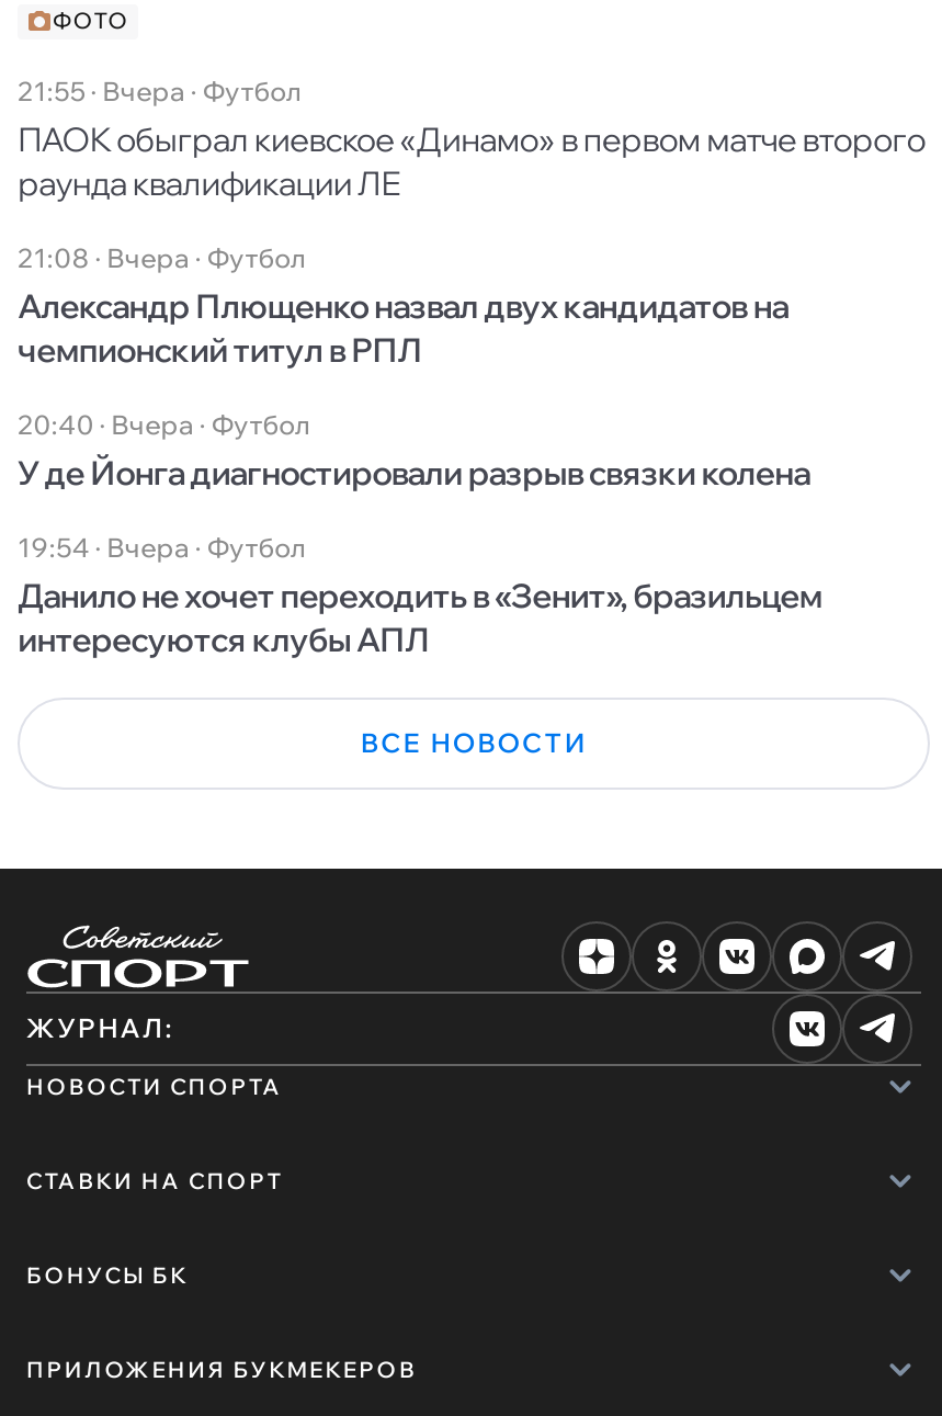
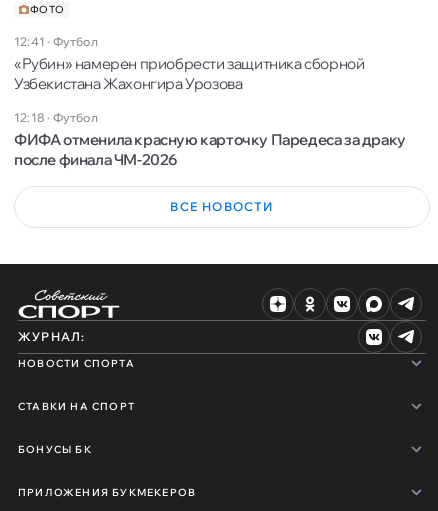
- 21:55 · Вчера · Футбол
- ПАОК обыграл киевское «Динамо» в первом матче второго
- раунда квалификации ЛЕ
- 21:08 · Вчера · Футбол
- Александр Плющенко назвал двух кандидатов на
- чемпионский титул в РПЛ
- 20:40 · Вчера · Футбол
- У де Йонга диагностировали разрыв связки колена
- 19:54 · Вчера · Футбол
- Данило не хочет переходить в «Зенит», бразильцем
- интересуются клубы АПЛ
+ 12:41 · Футбол
+ «Рубин» намерен приобрести защитника сборной
+ Узбекистана Жахонгира Урозова
+ 12:18 · Футбол
+ ФИФА отменила красную карточку Паредеса за драку
+ после финала ЧМ-2026
